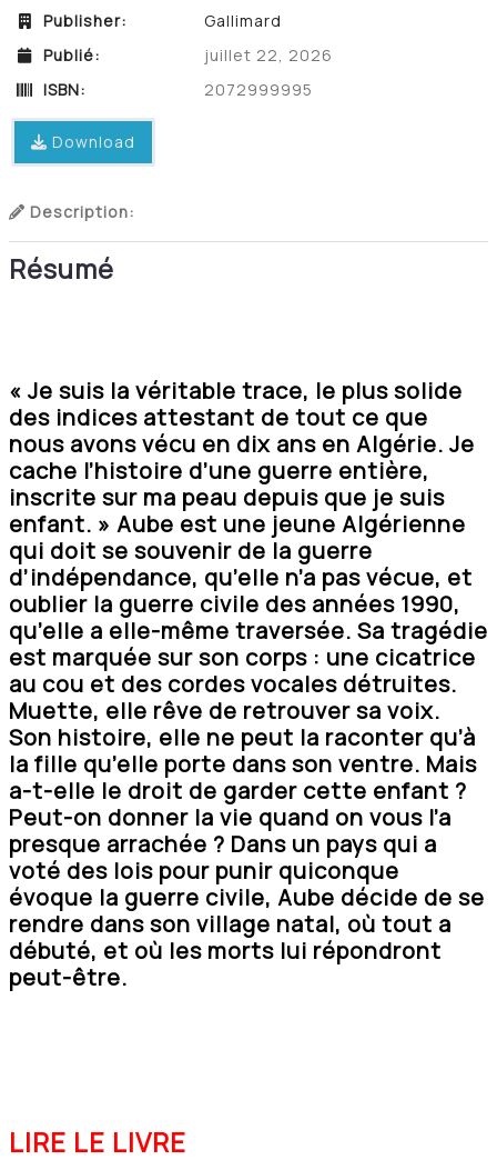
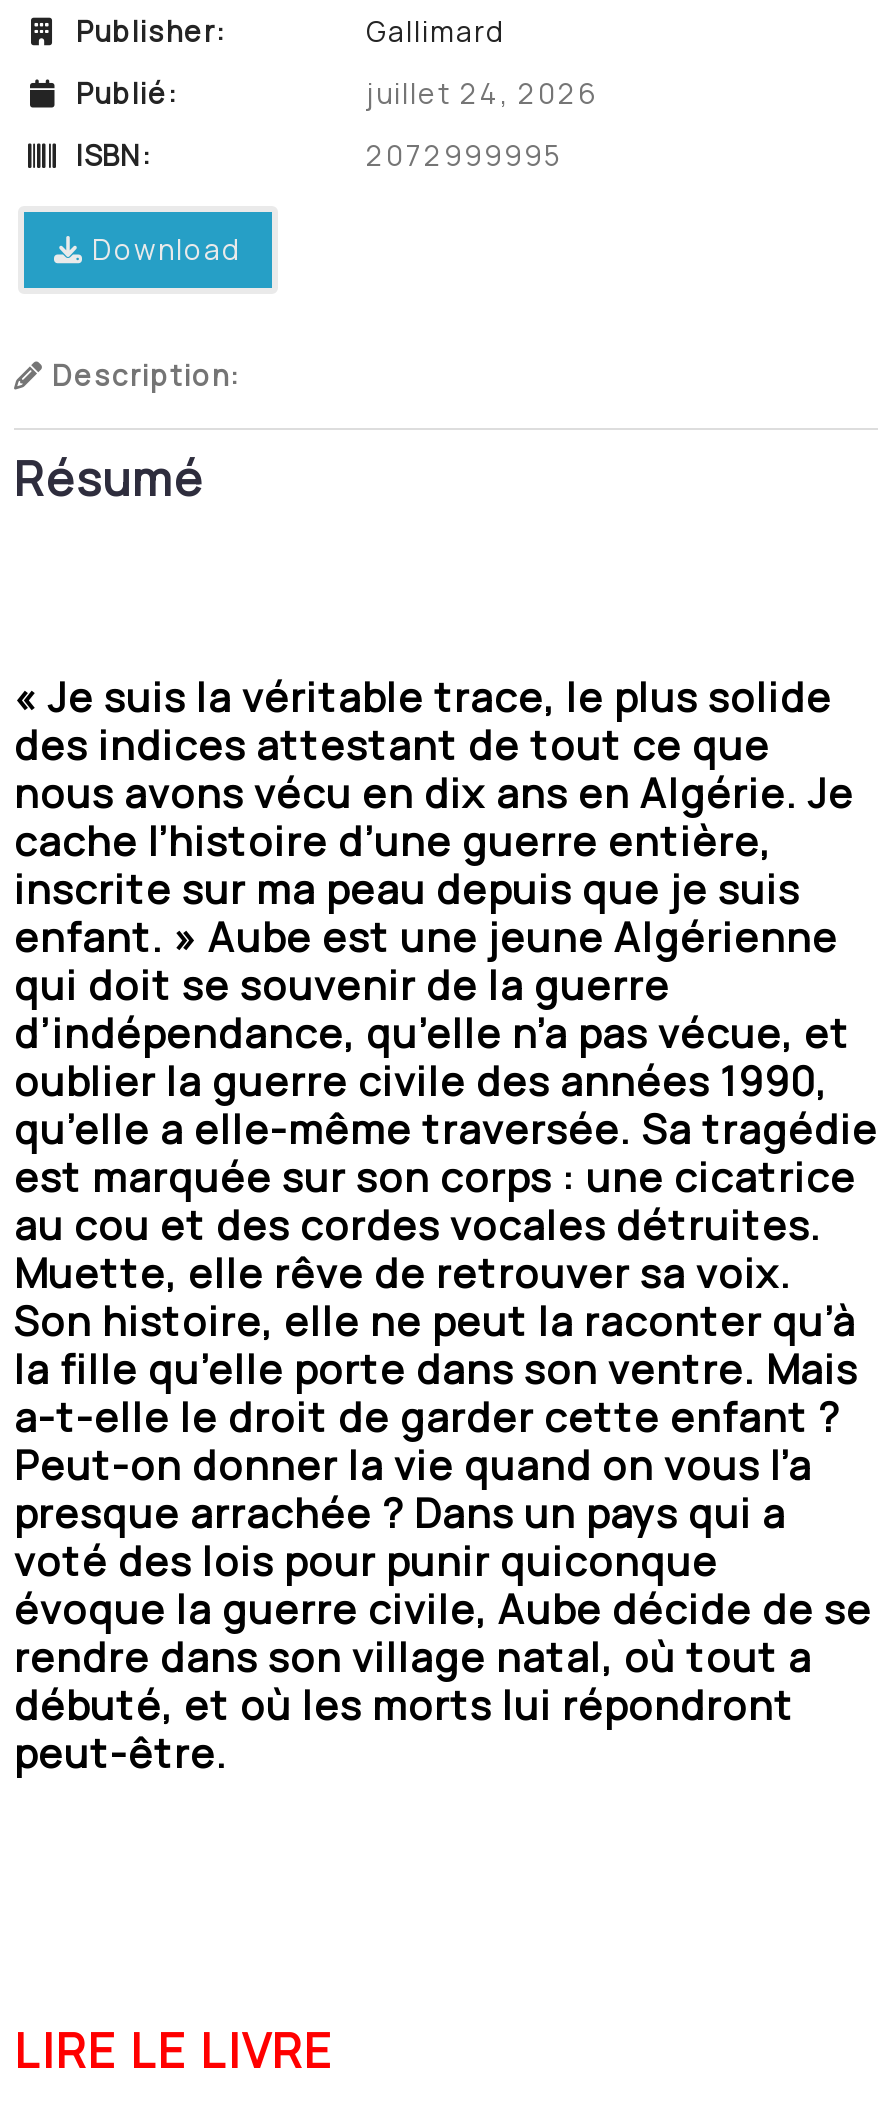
- juillet 22, 2026
+ juillet 24, 2026
